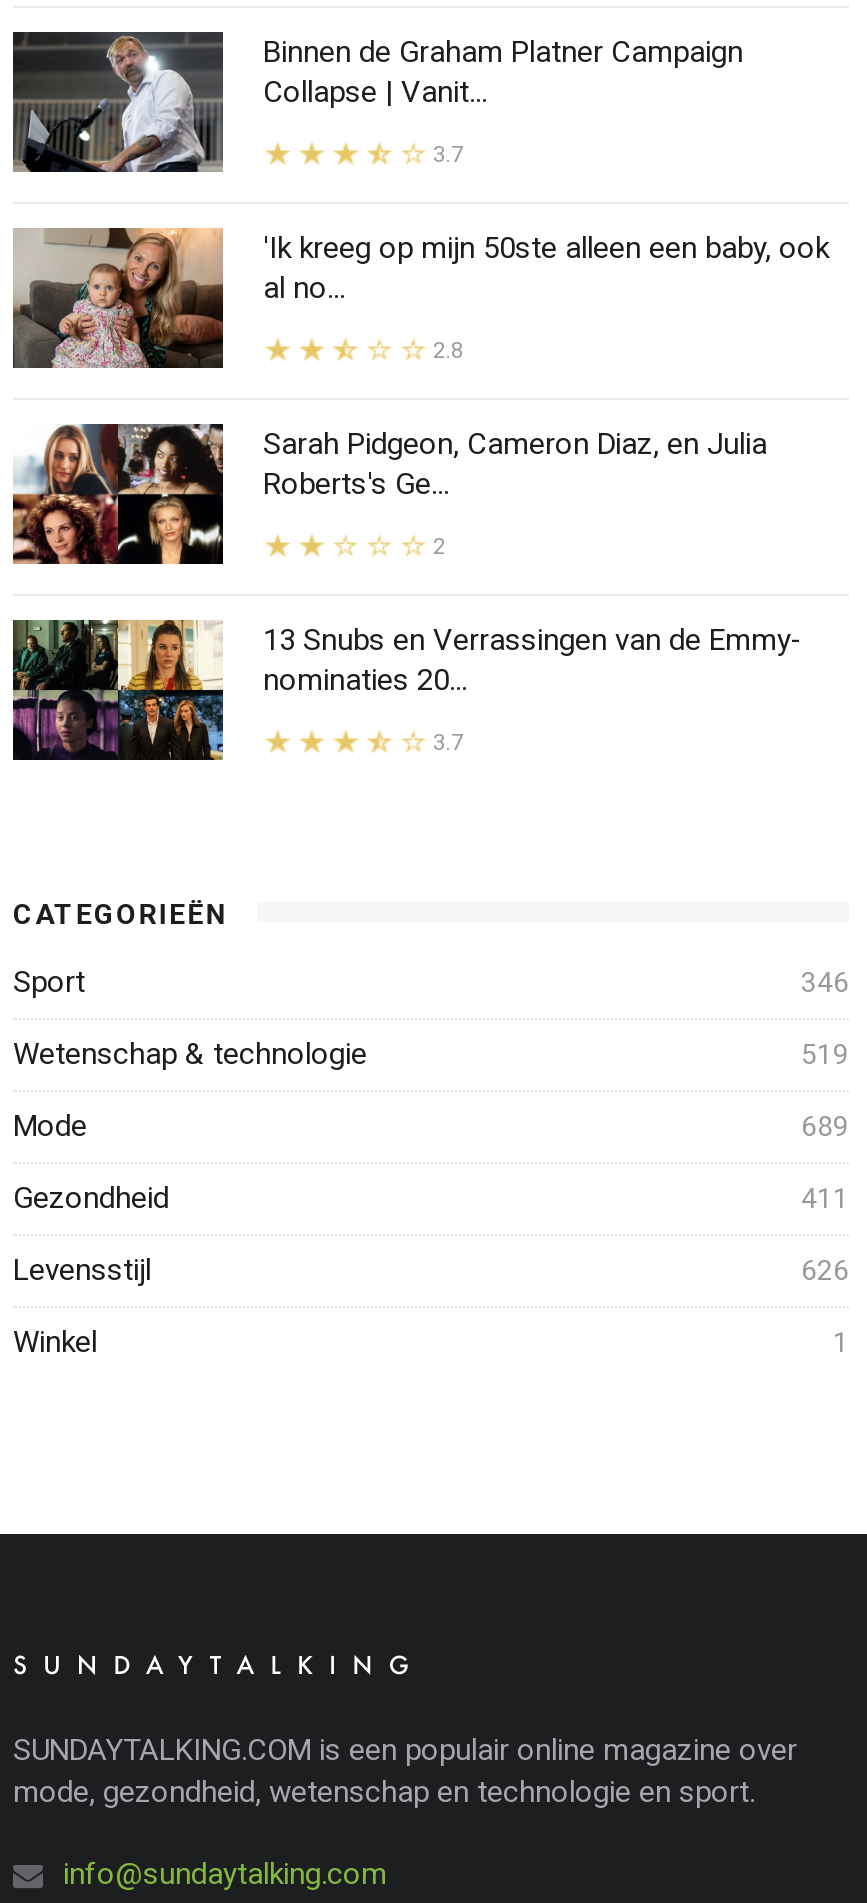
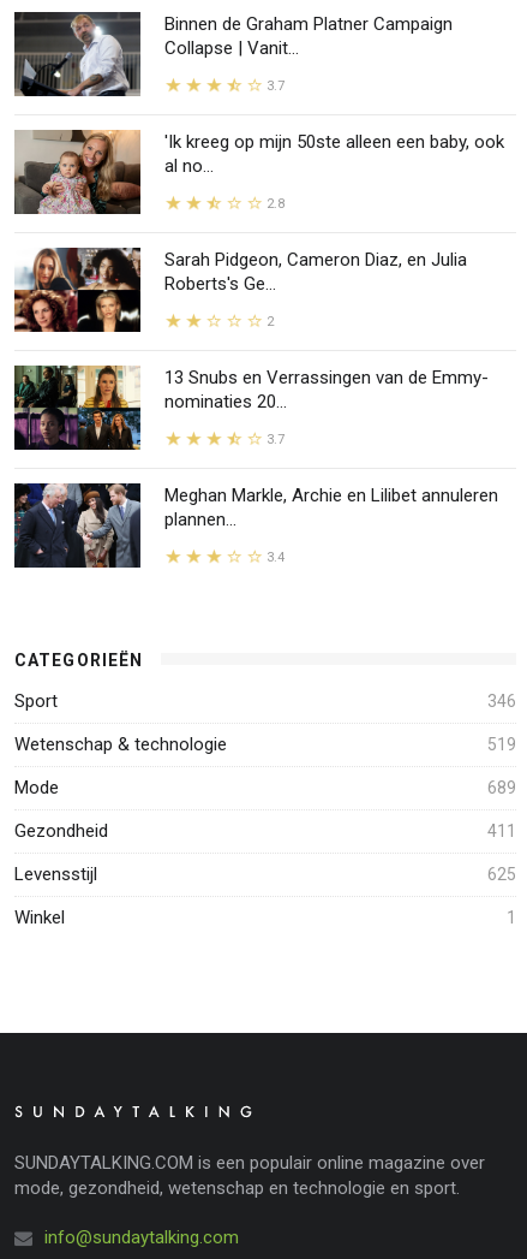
+ [image]
+ Meghan Markle, Archie en Lilibet annuleren
+ plannen...
+ 3.4

- 626
+ 625
